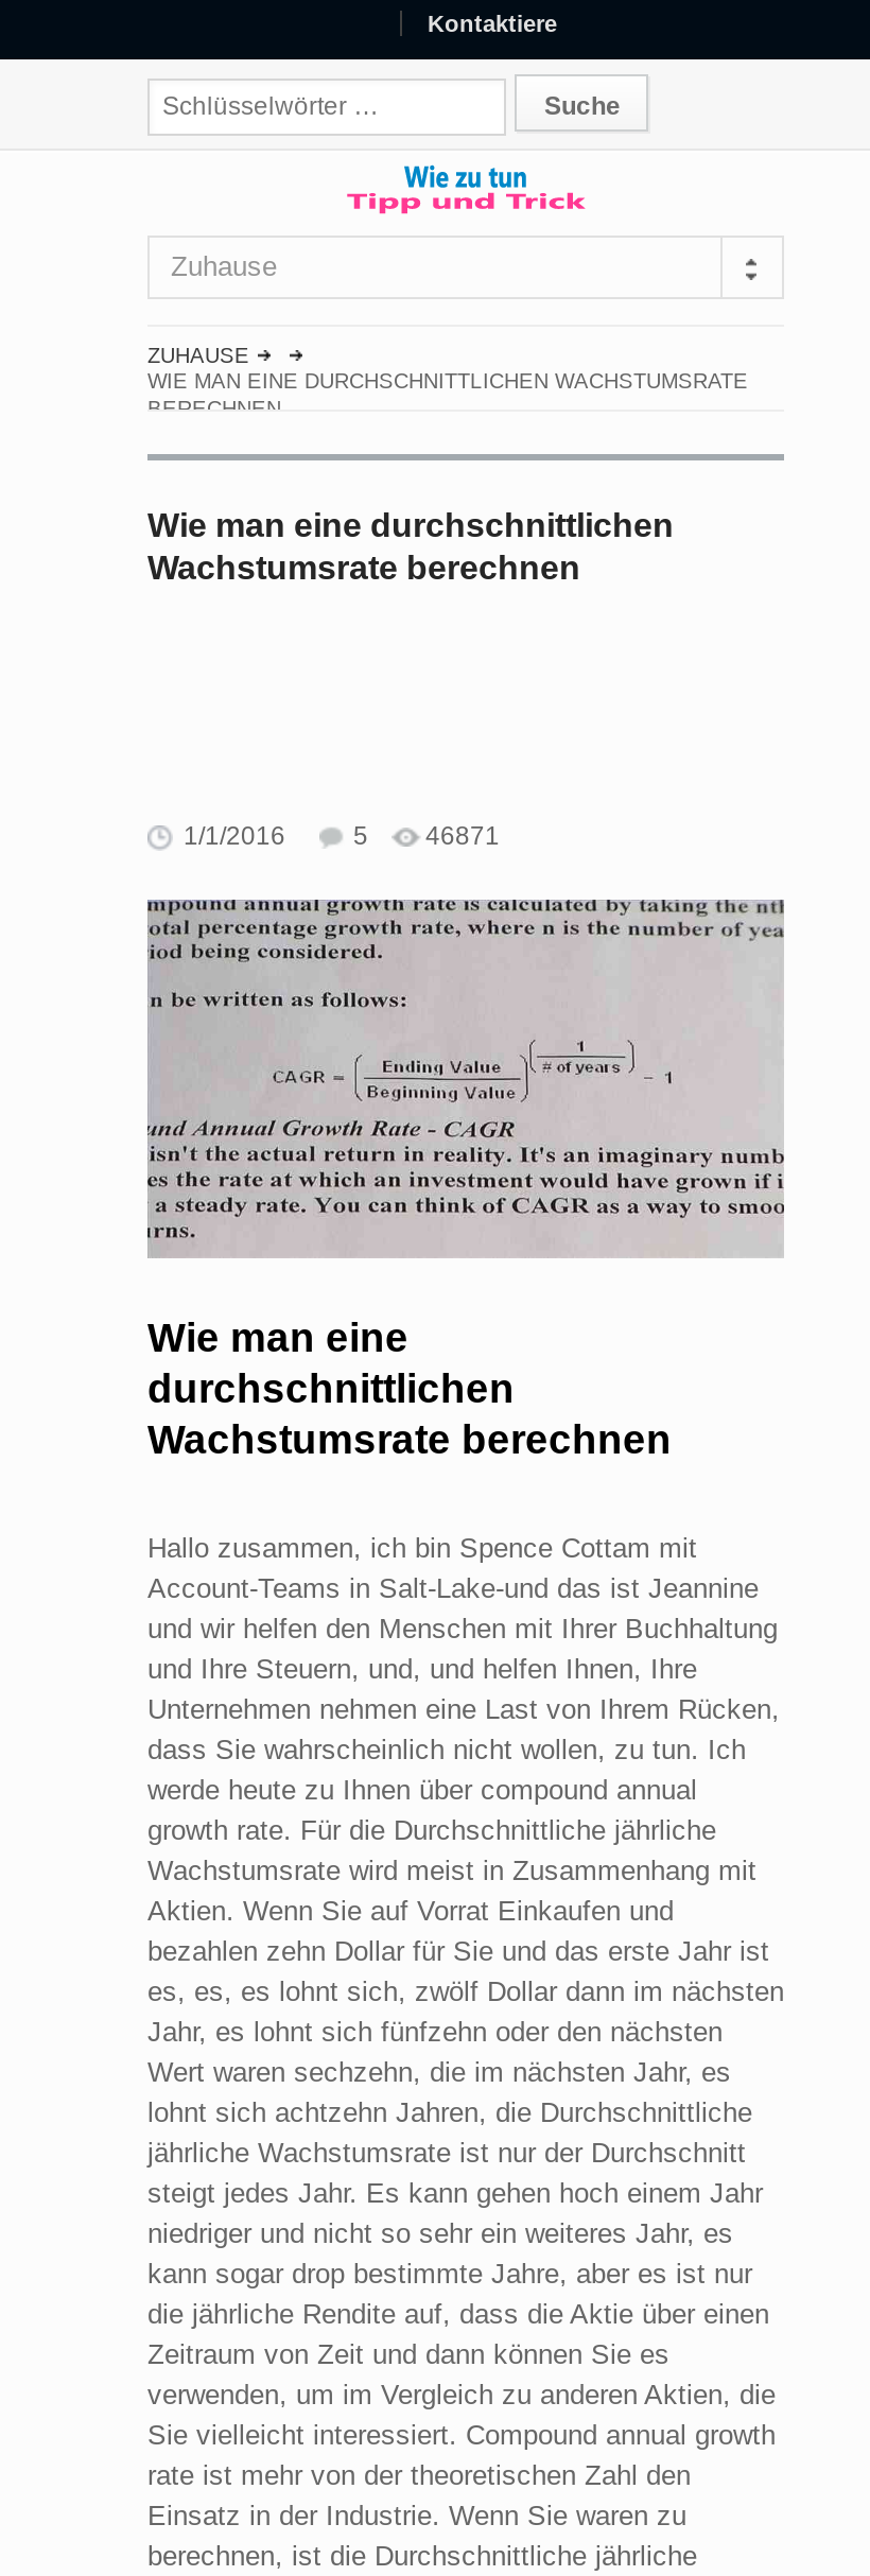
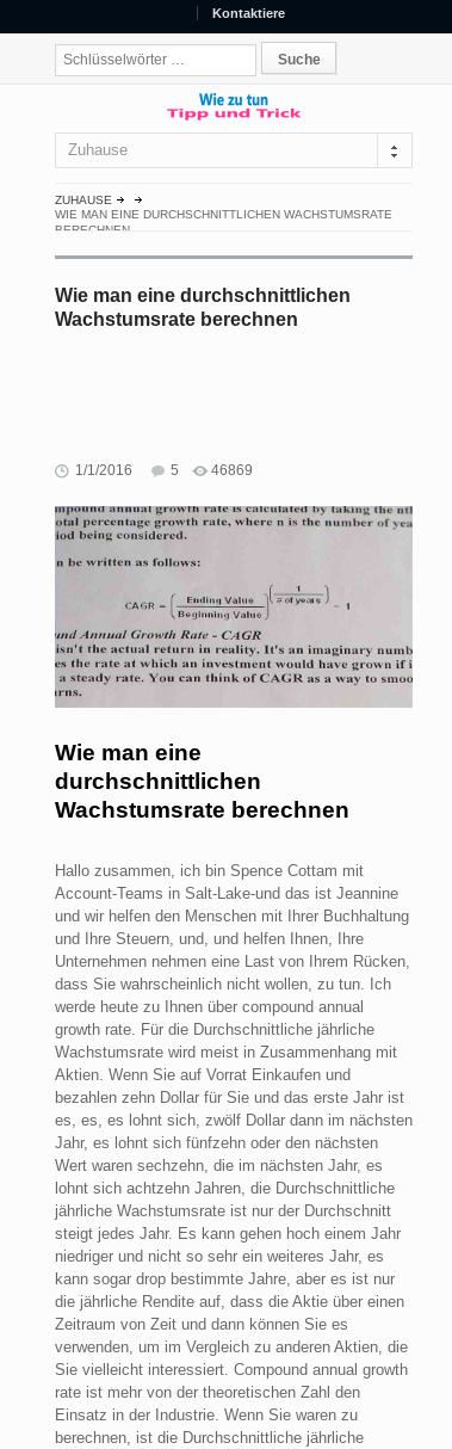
- 5 46871
+ 5 46869
